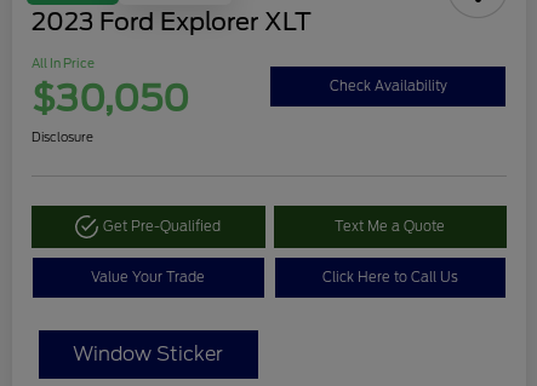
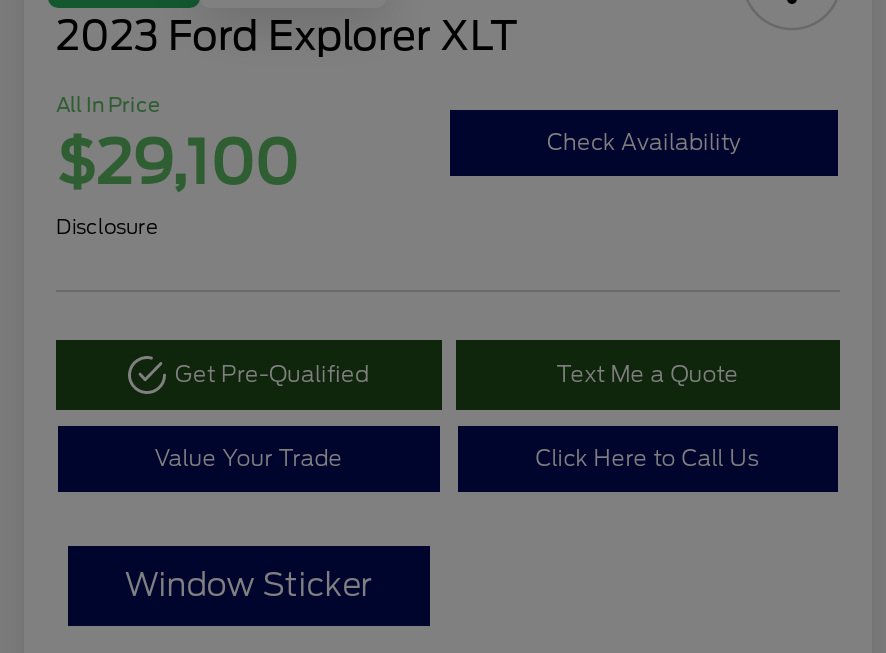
- $30,050
+ $29,100
